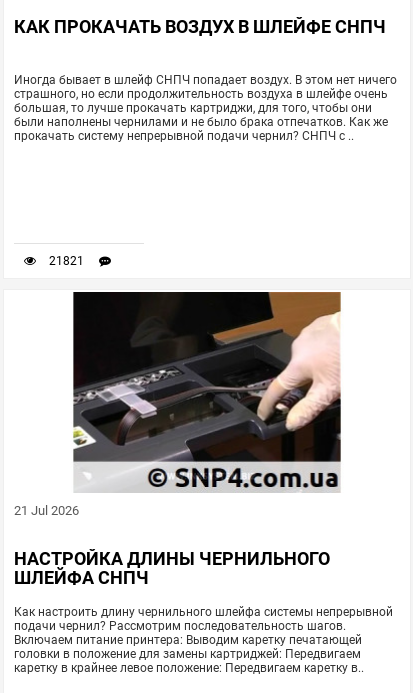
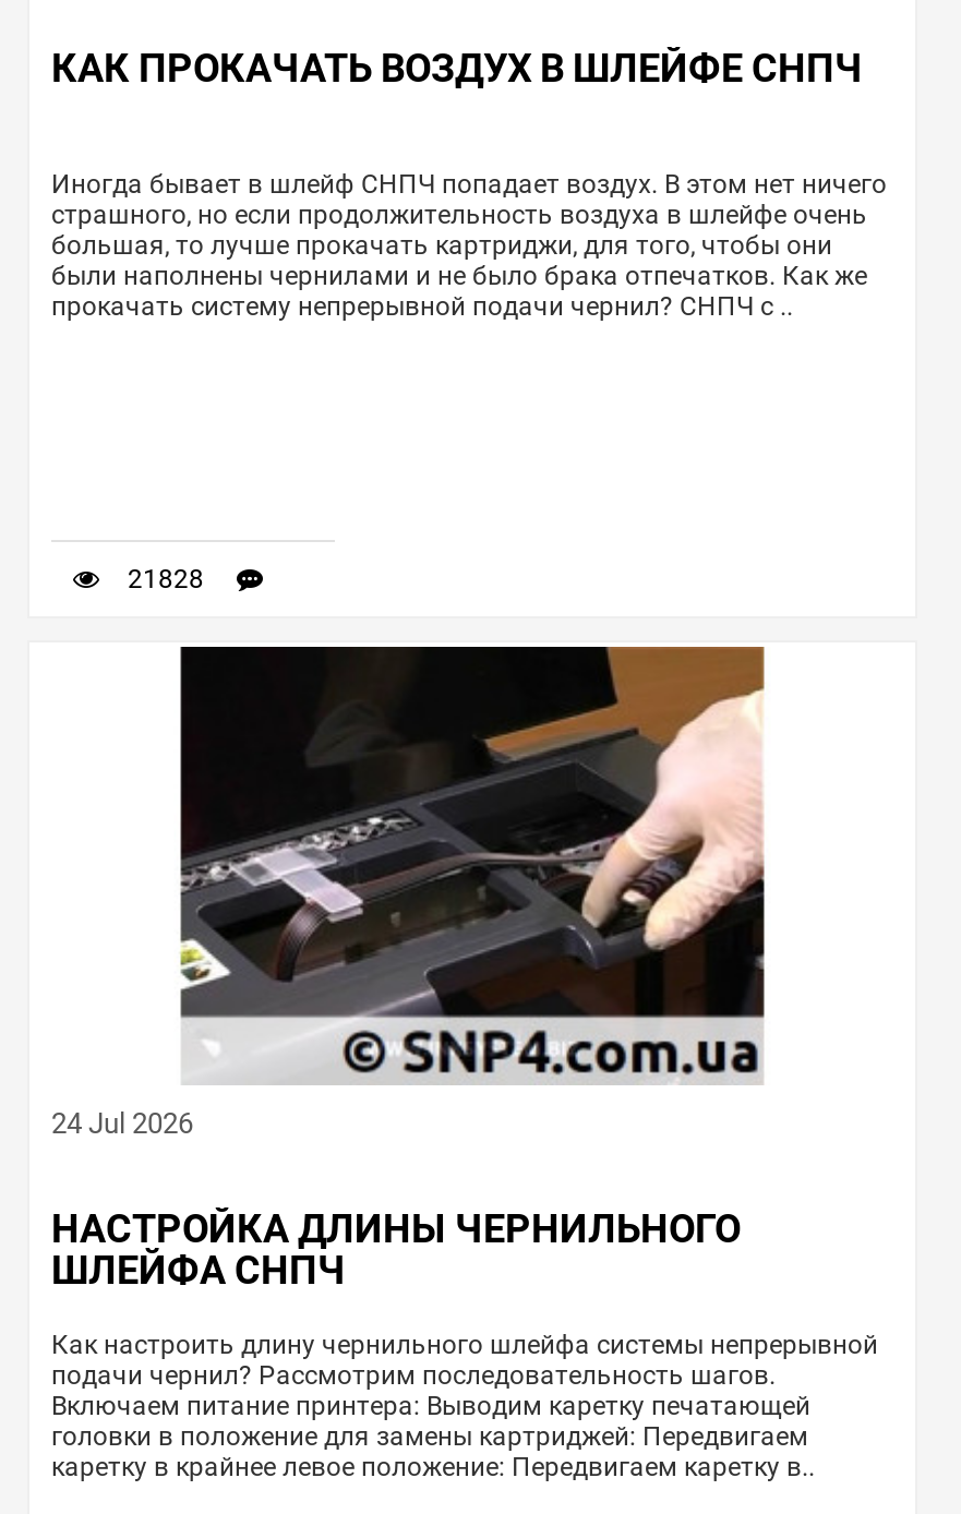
- 21821
+ 21828

- 21 Jul 2026
+ 24 Jul 2026
